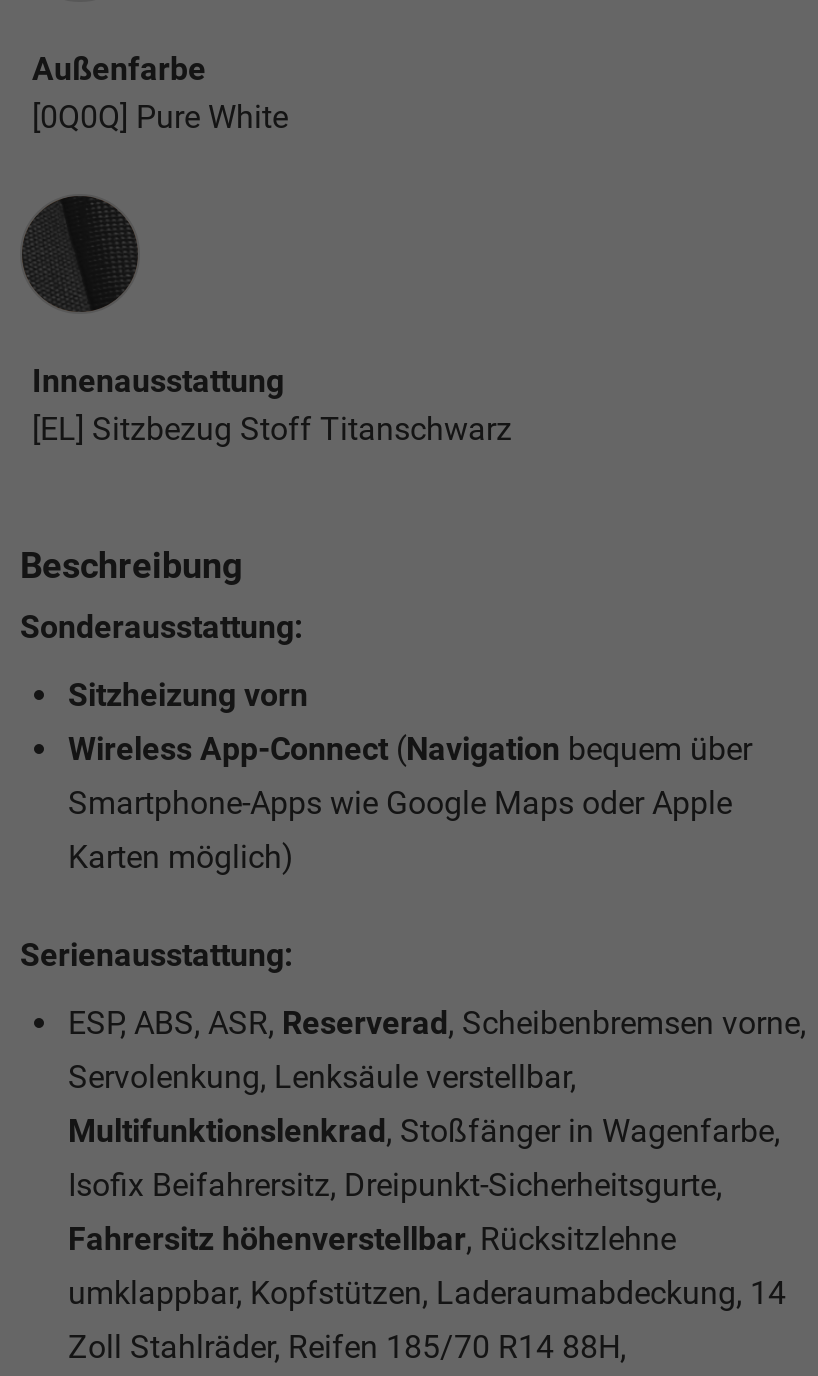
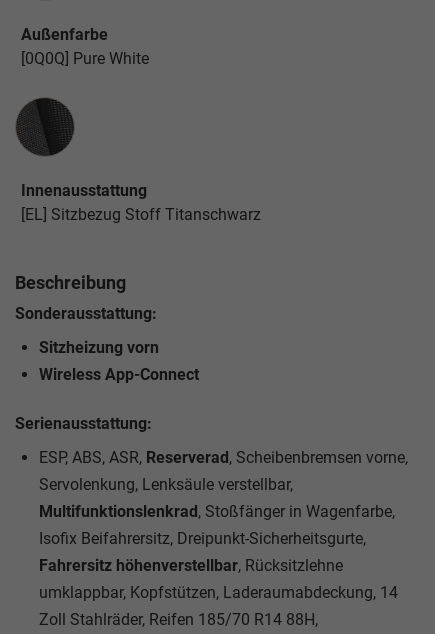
- Wireless App-Connect (Navigation bequem über
- Smartphone-Apps wie Google Maps oder Apple
- Karten möglich)
+ Wireless App-Connect
